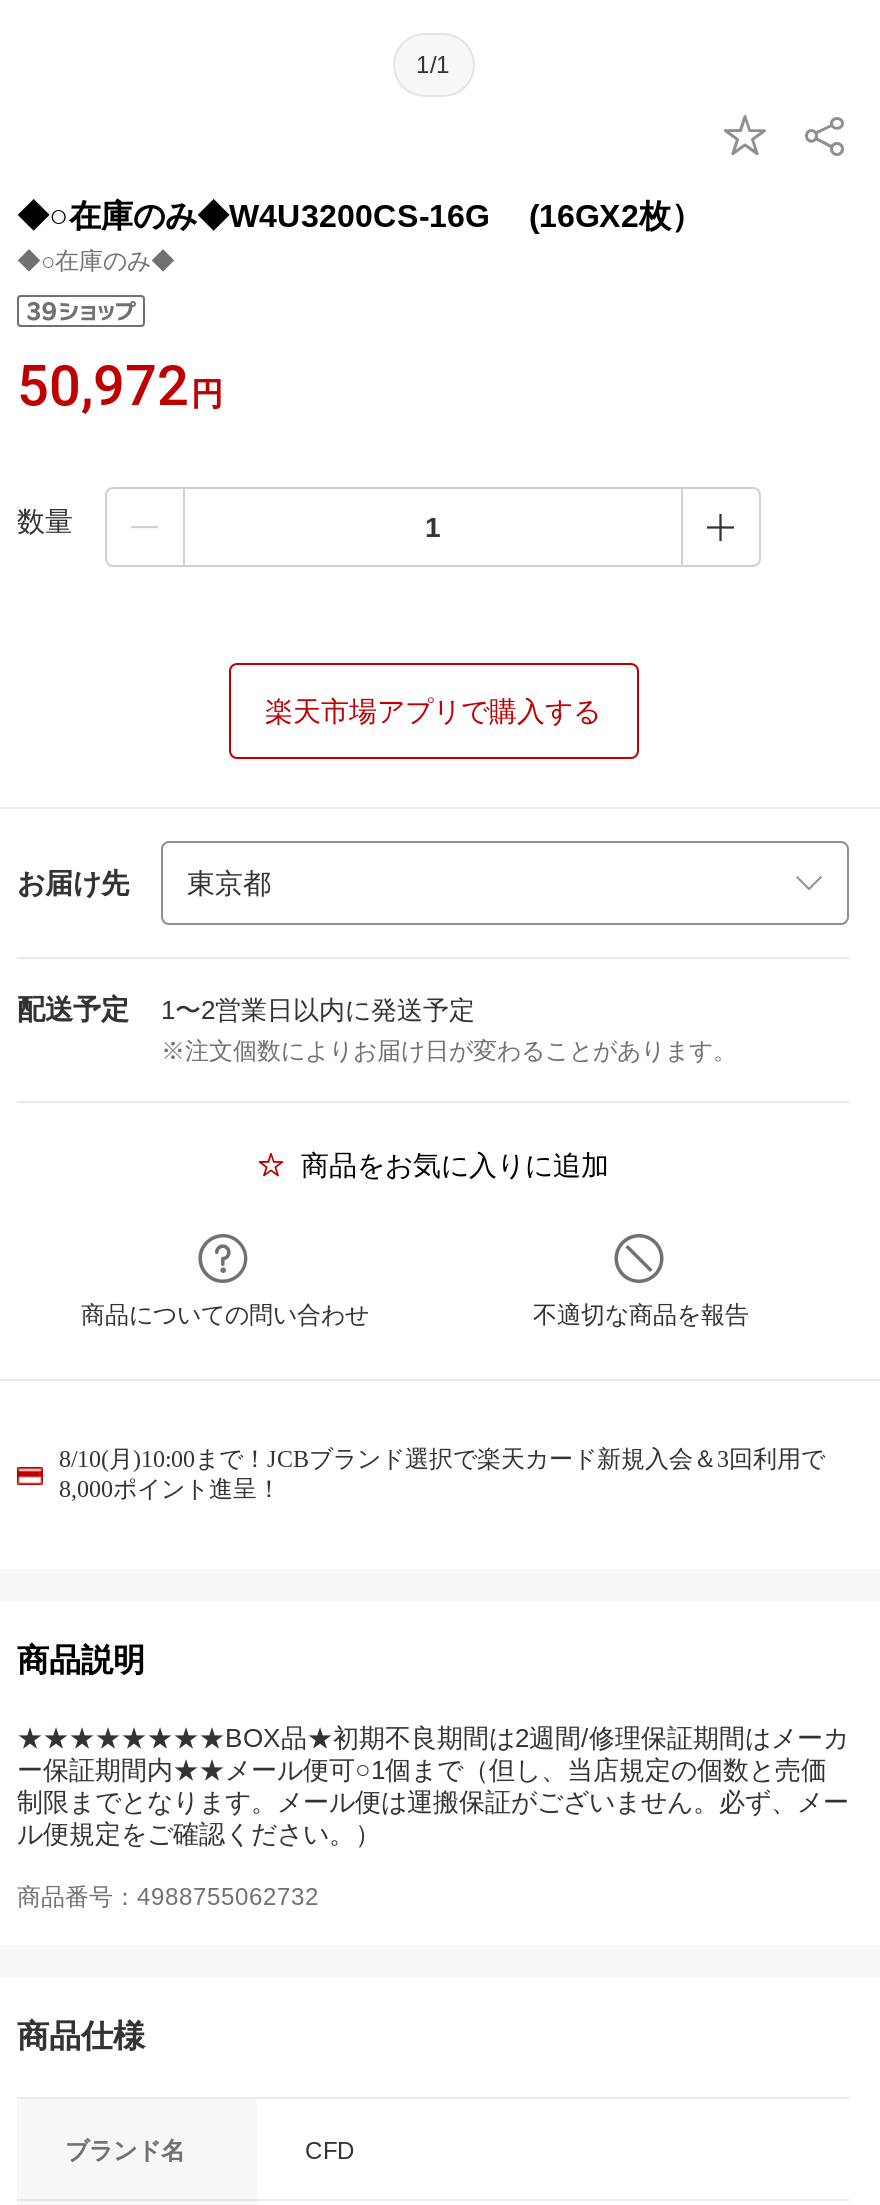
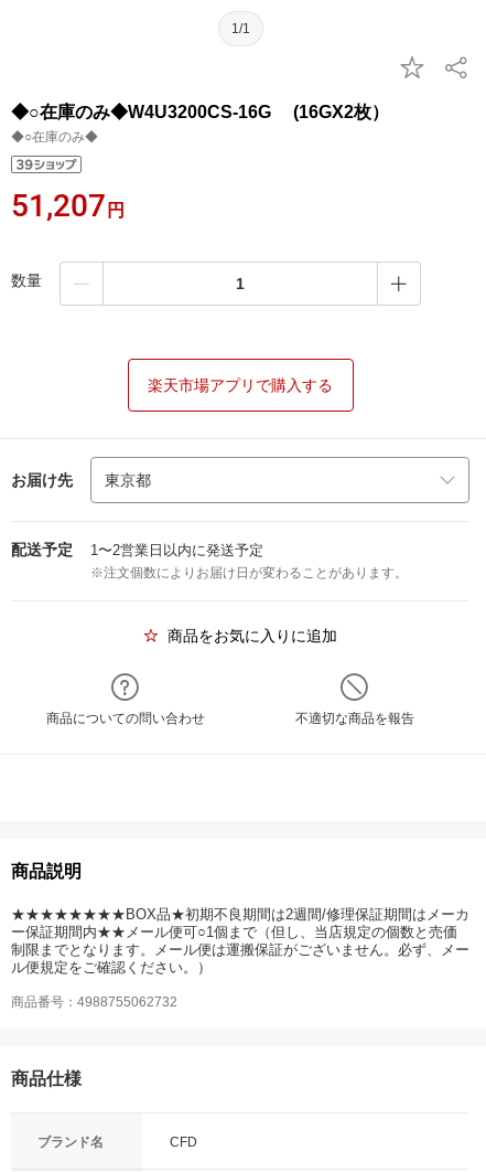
- 50,972円
+ 51,207円

- 8/10(月)10:00まで！JCBブランド選択で楽天カード新規入会＆3回利用で
- 8,000ポイント進呈！
